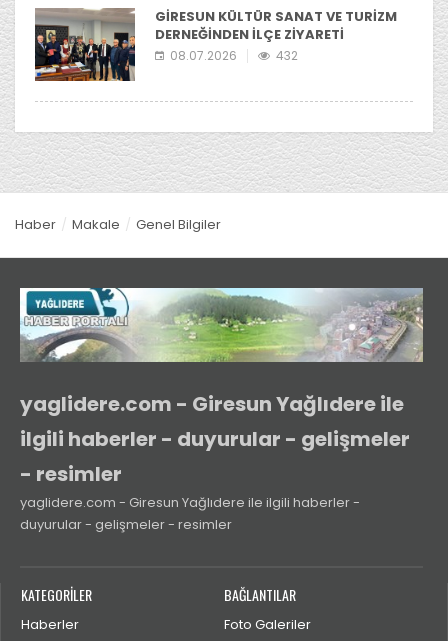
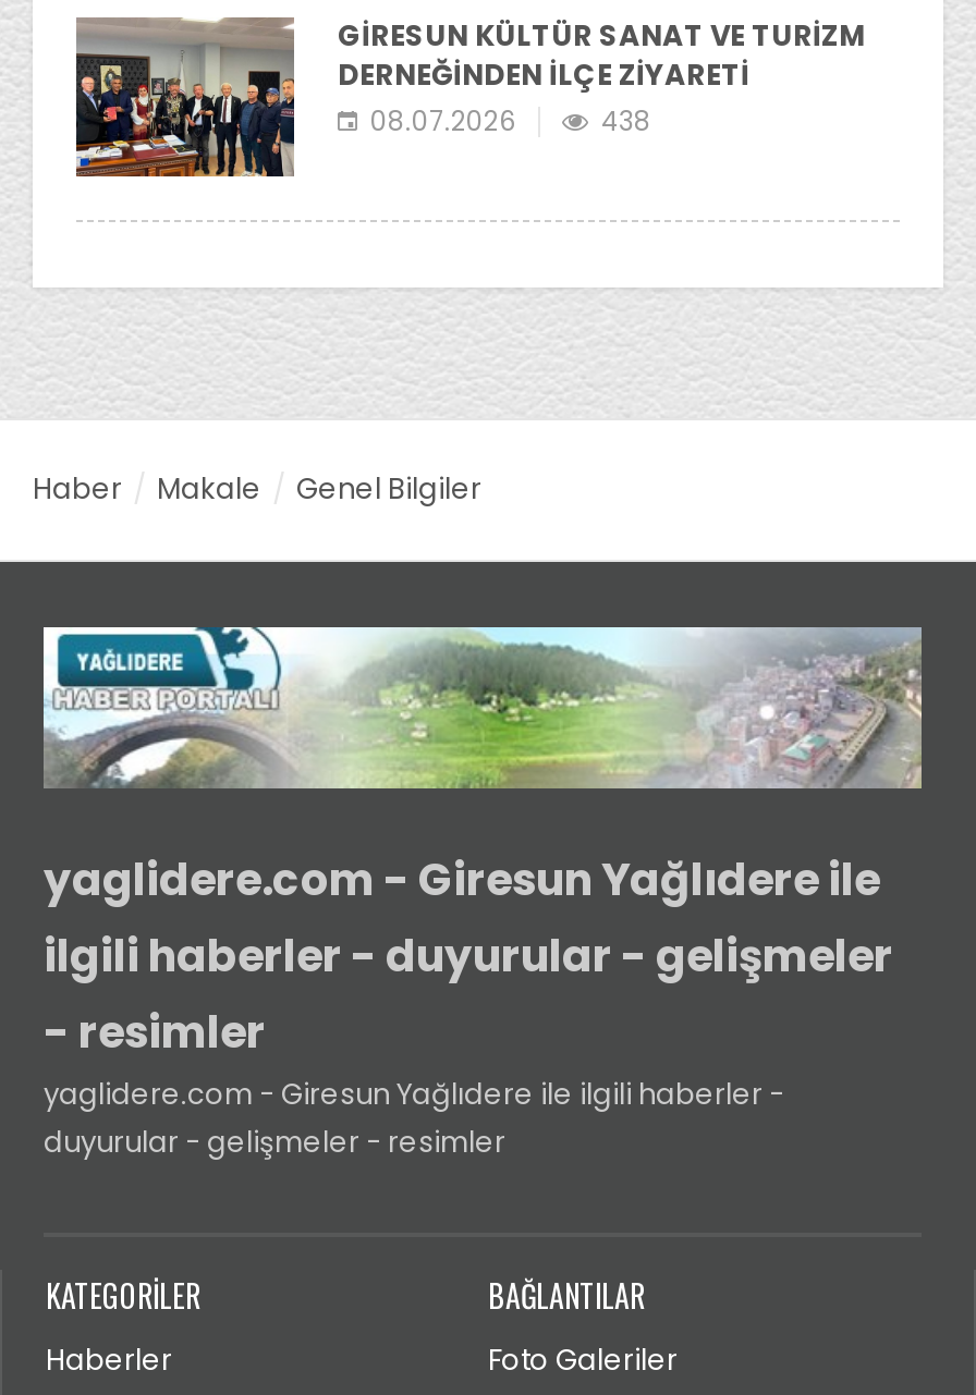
- 432
+ 438
